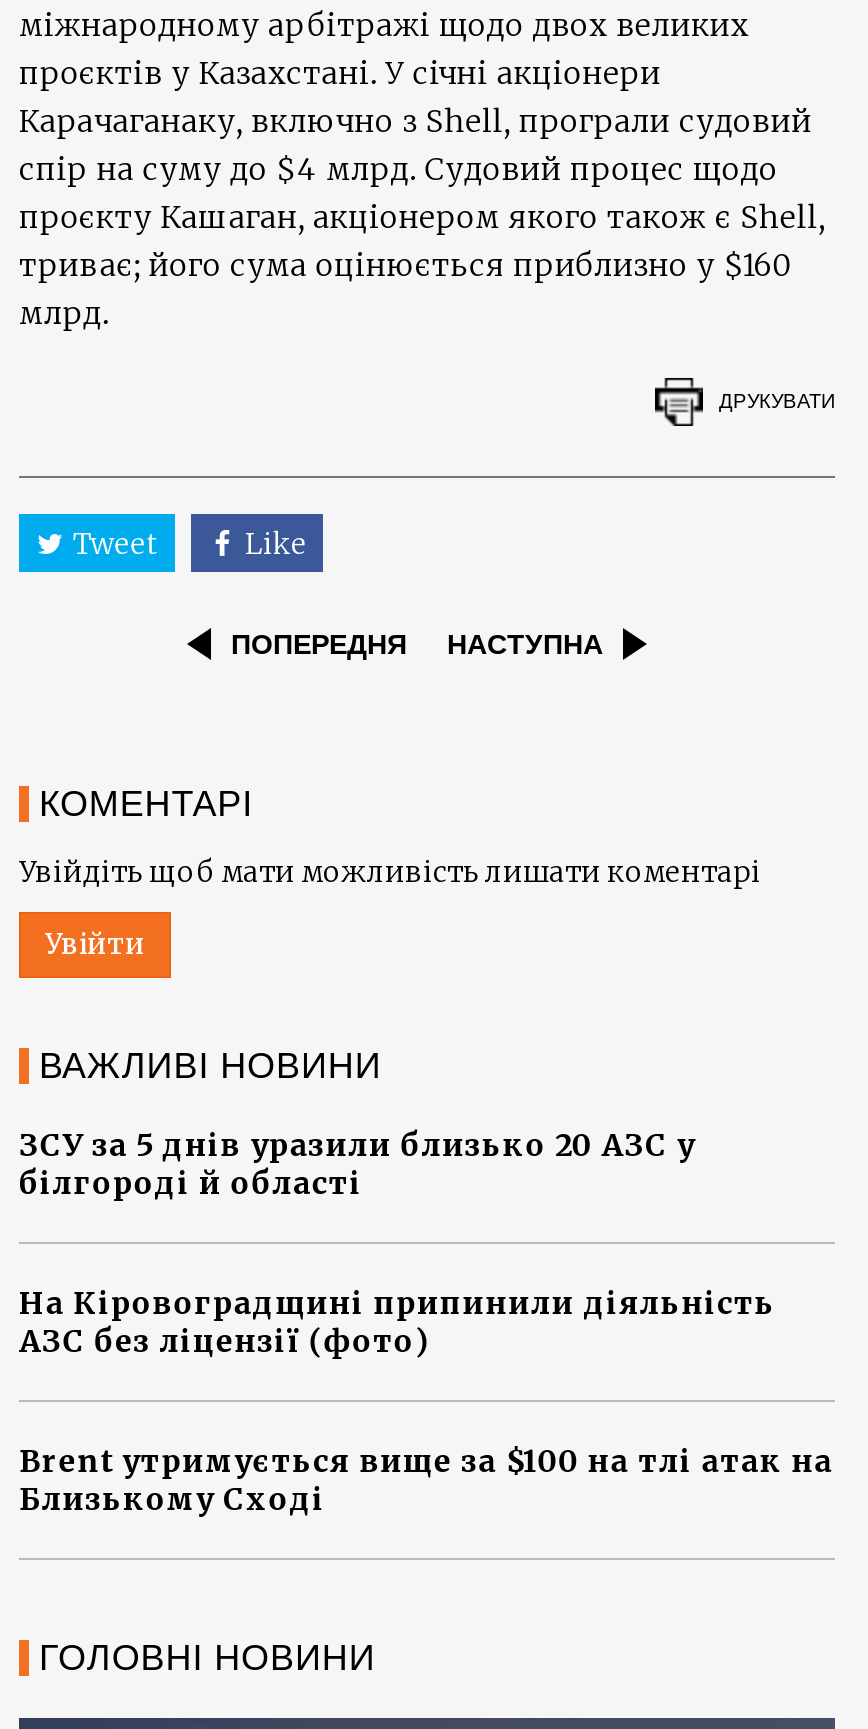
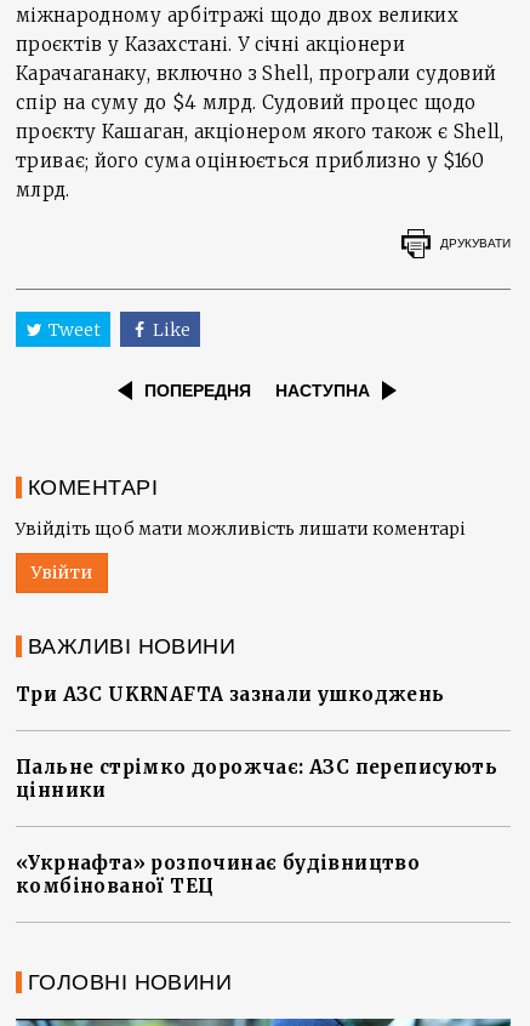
- ЗСУ за 5 днів уразили близько 20 АЗС у
- білгороді й області
+ Три АЗС UKRNAFTA зазнали ушкоджень

- На Кіровоградщині припинили діяльність
- АЗС без ліцензії (фото)
+ Пальне стрімко дорожчає: АЗС переписують
+ цінники

- Brent утримується вище за $100 на тлі атак на
- Близькому Сході
+ «Укрнафта» розпочинає будівництво
+ комбінованої ТЕЦ
